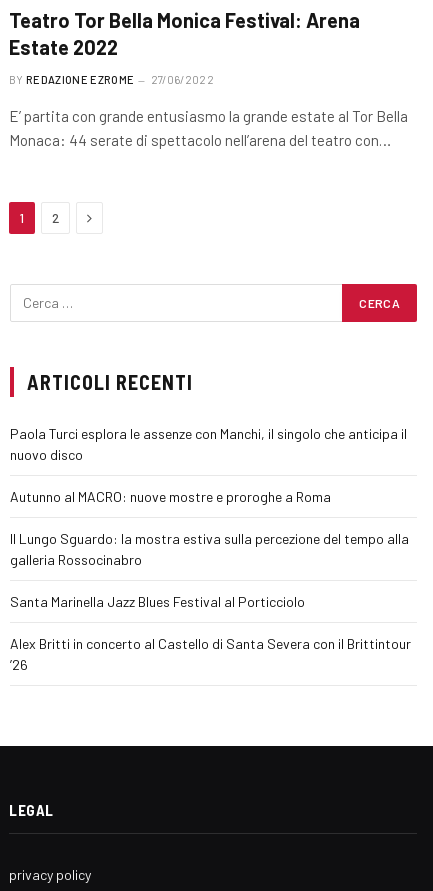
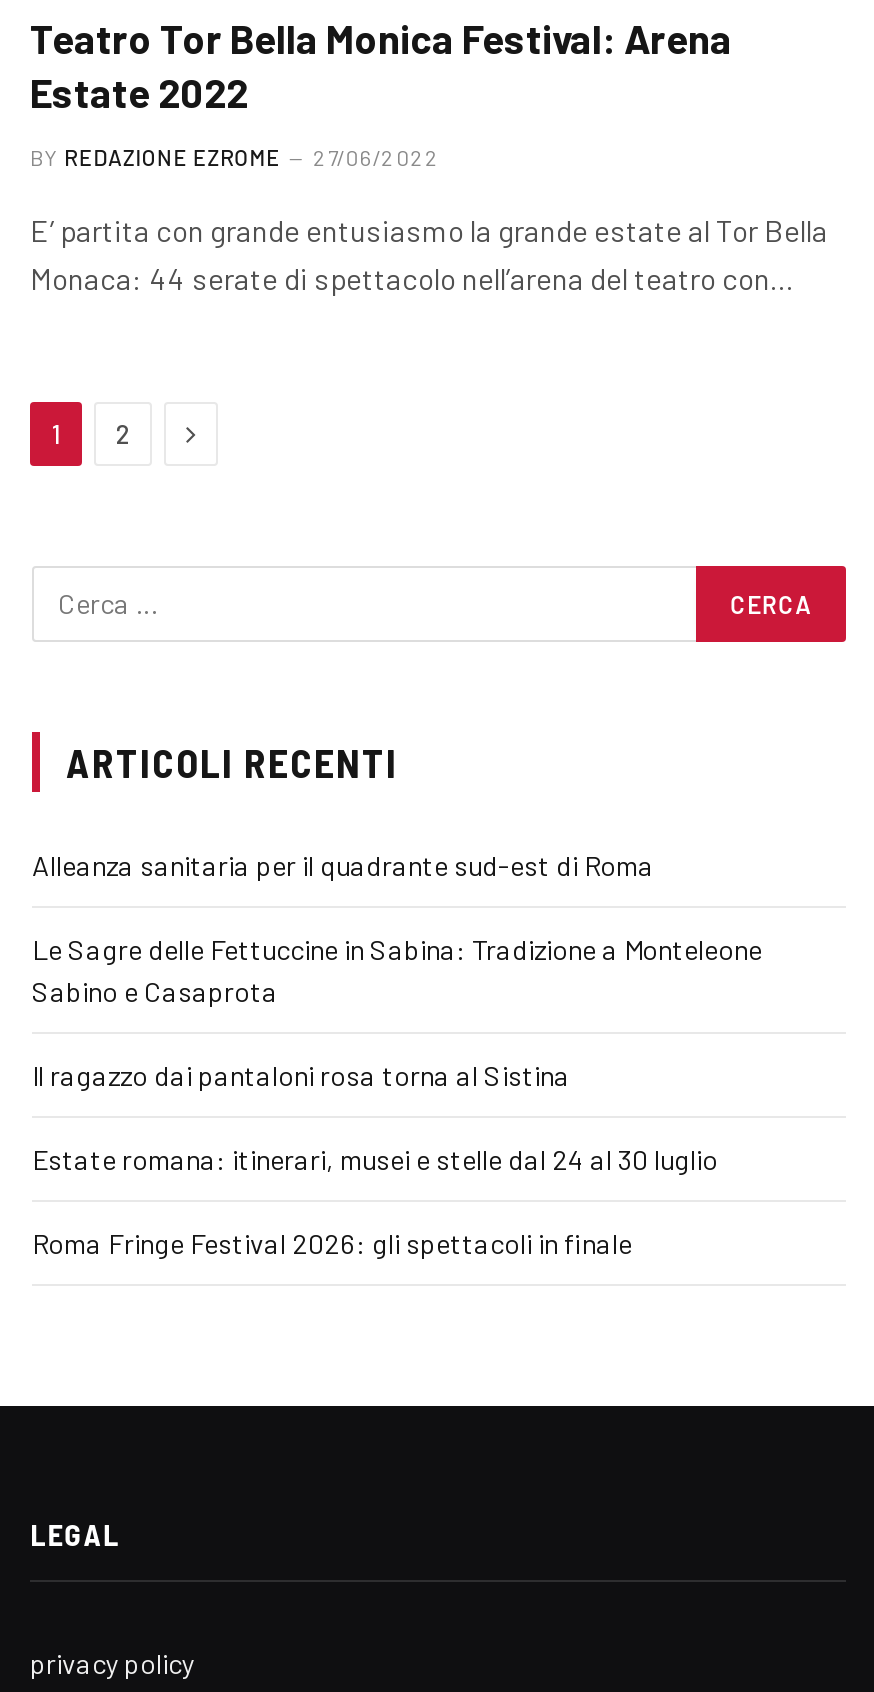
- Paola Turci esplora le assenze con Manchi, il singolo che anticipa il
- nuovo disco
+ Alleanza sanitaria per il quadrante sud-est di Roma

- Autunno al MACRO: nuove mostre e proroghe a Roma
+ Le Sagre delle Fettuccine in Sabina: Tradizione a Monteleone
+ Sabino e Casaprota

- Il Lungo Sguardo: la mostra estiva sulla percezione del tempo alla
- galleria Rossocinabro
+ Il ragazzo dai pantaloni rosa torna al Sistina

- Santa Marinella Jazz Blues Festival al Porticciolo
+ Estate romana: itinerari, musei e stelle dal 24 al 30 luglio

- Alex Britti in concerto al Castello di Santa Severa con il Brittintour
- ’26
+ Roma Fringe Festival 2026: gli spettacoli in finale
